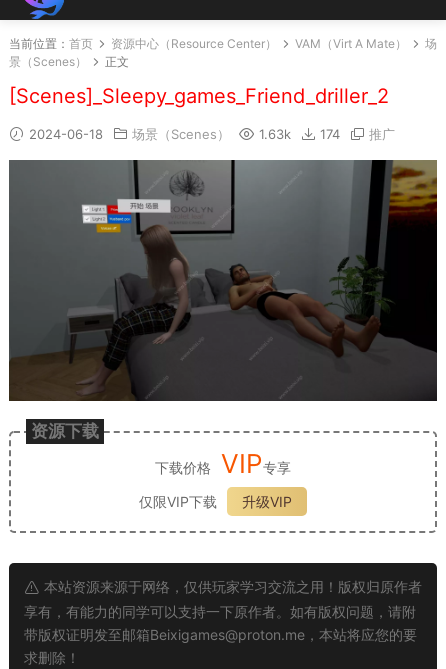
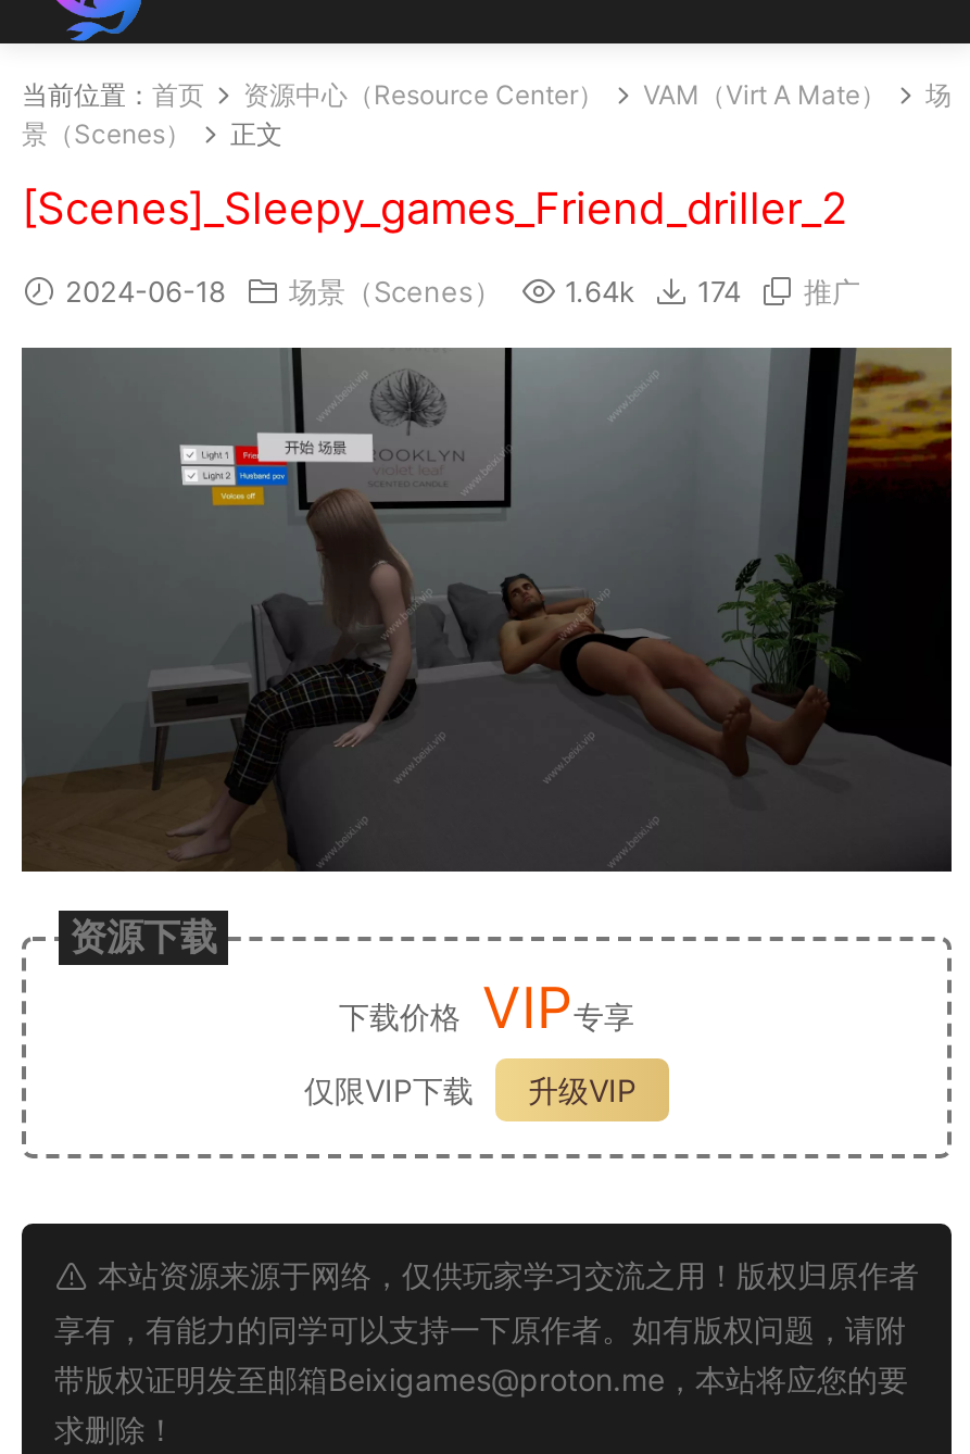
- 2024-06-18 场景（Scenes） 1.63k 174 推广
+ 2024-06-18 场景（Scenes） 1.64k 174 推广
